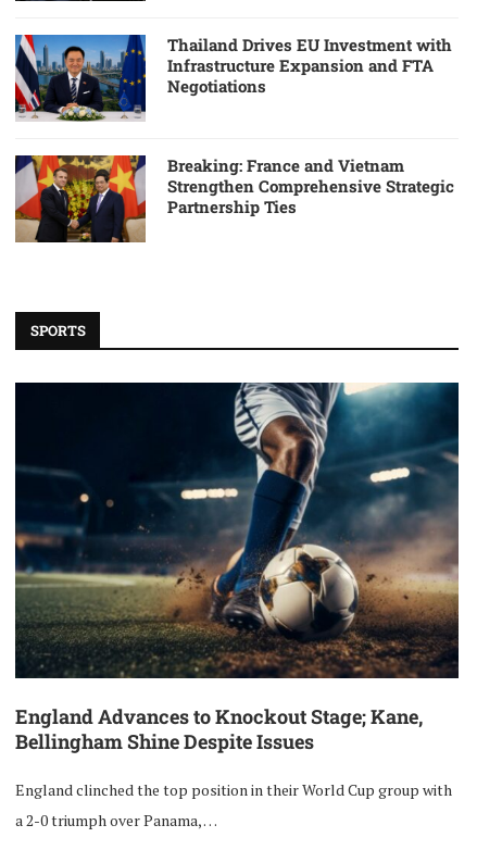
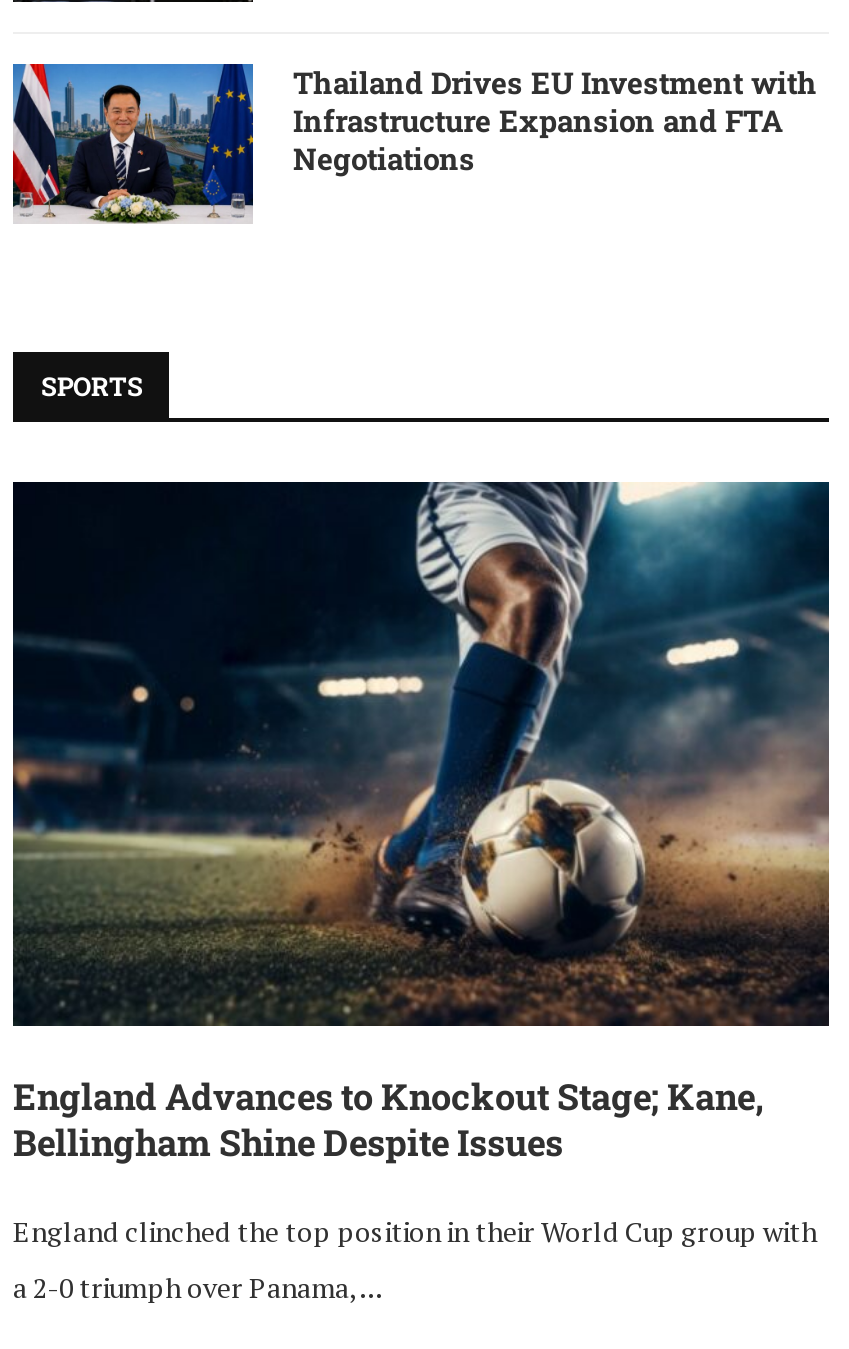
- [image]
- Breaking: France and Vietnam
- Strengthen Comprehensive Strategic
- Partnership Ties
